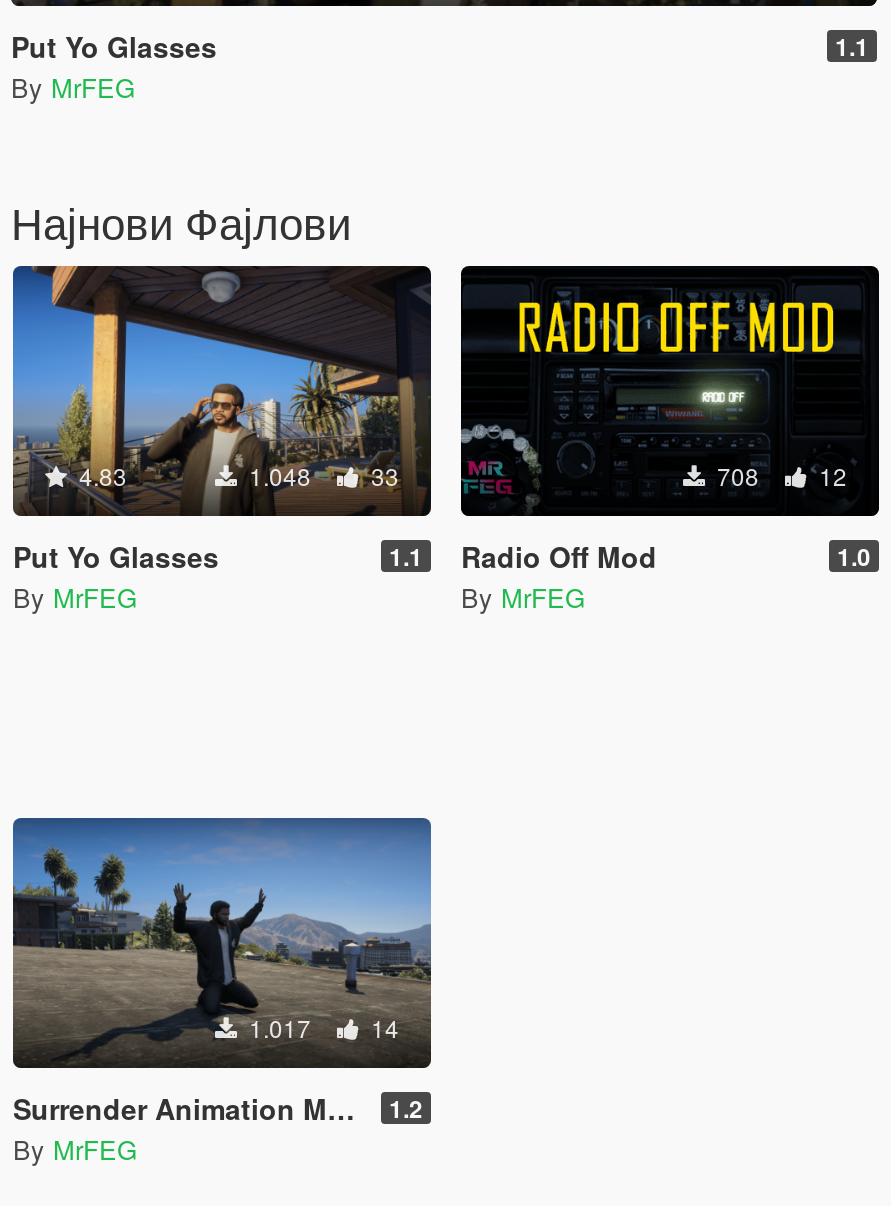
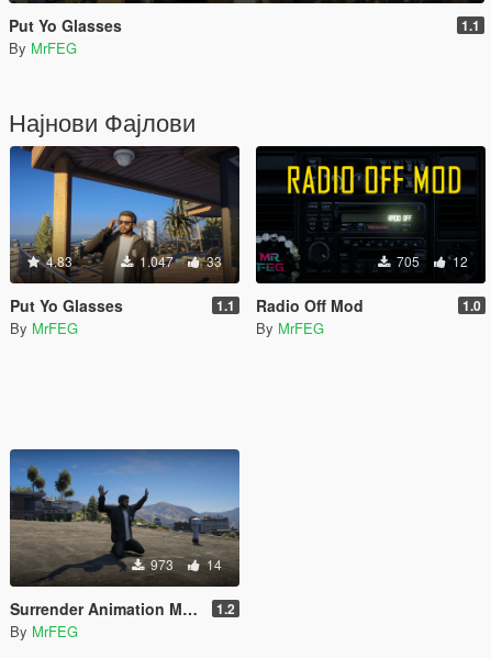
- 1.048 33
+ 1.047 33

- 708 12
+ 705 12

- 1.017 14
+ 973 14
